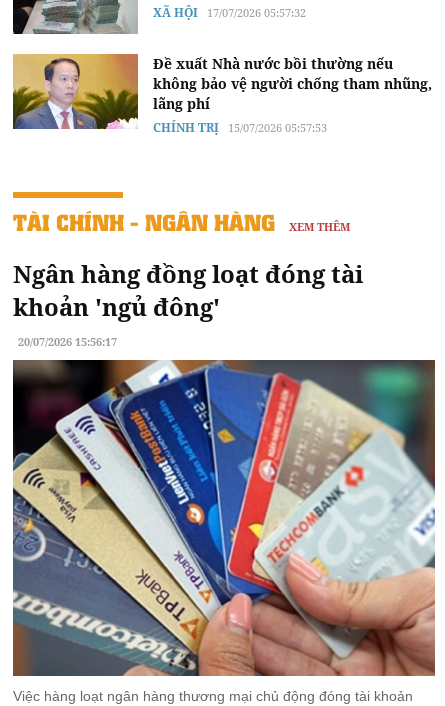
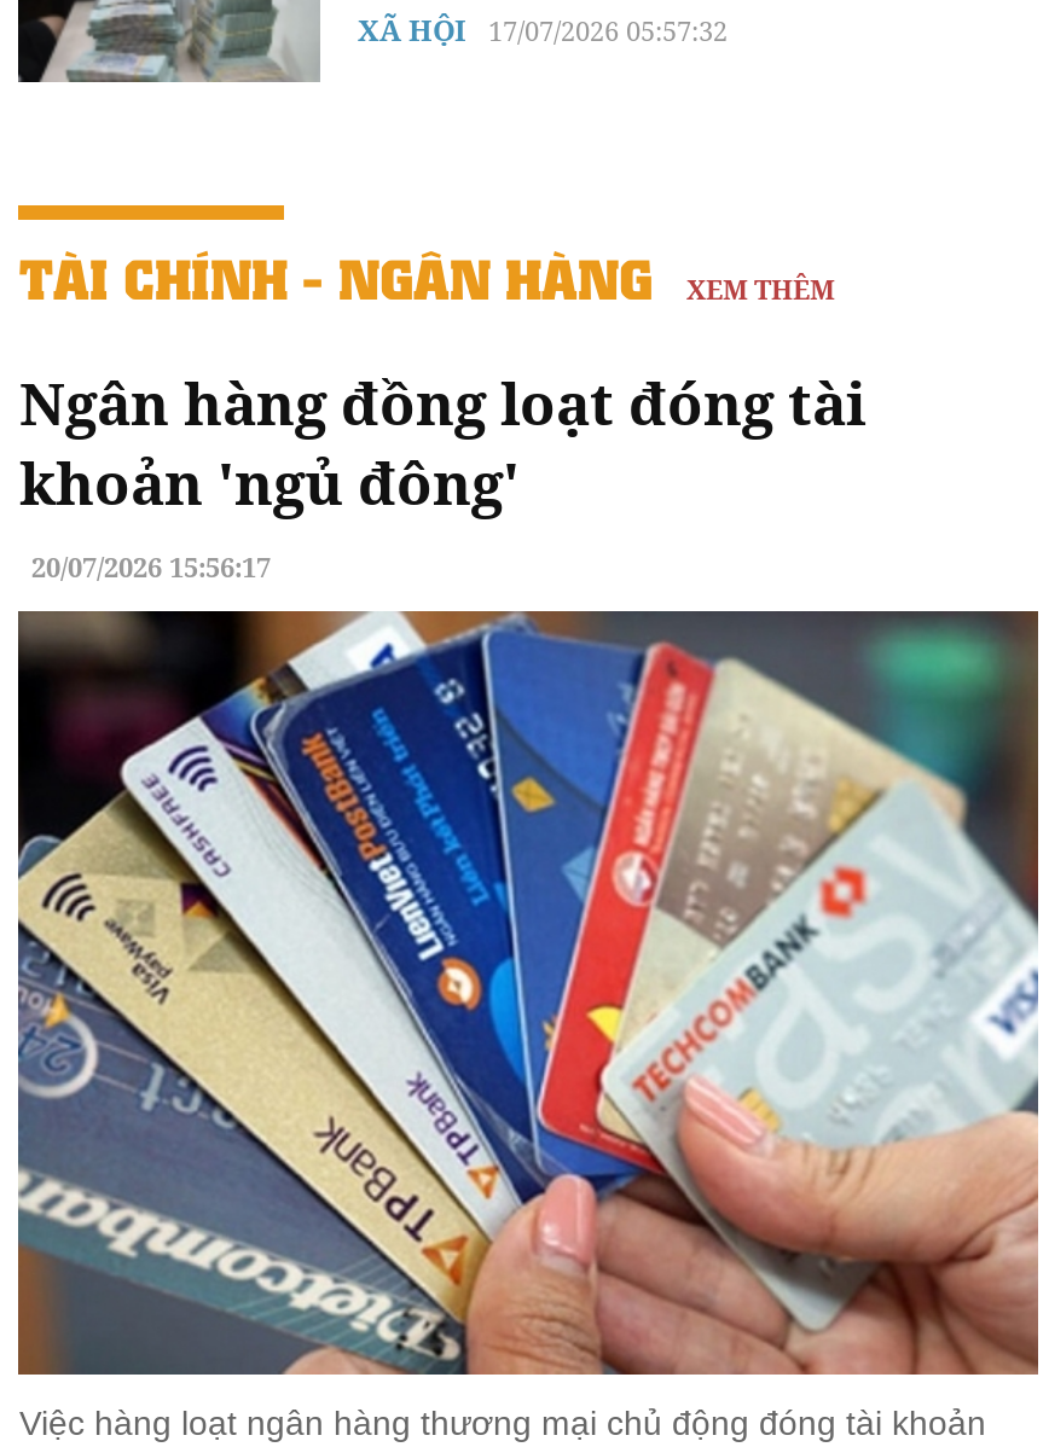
- [image]
- Đề xuất Nhà nước bồi thường nếu
- không bảo vệ người chống tham nhũng,
- lãng phí
- CHÍNH TRỊ 15/07/2026 05:57:53
